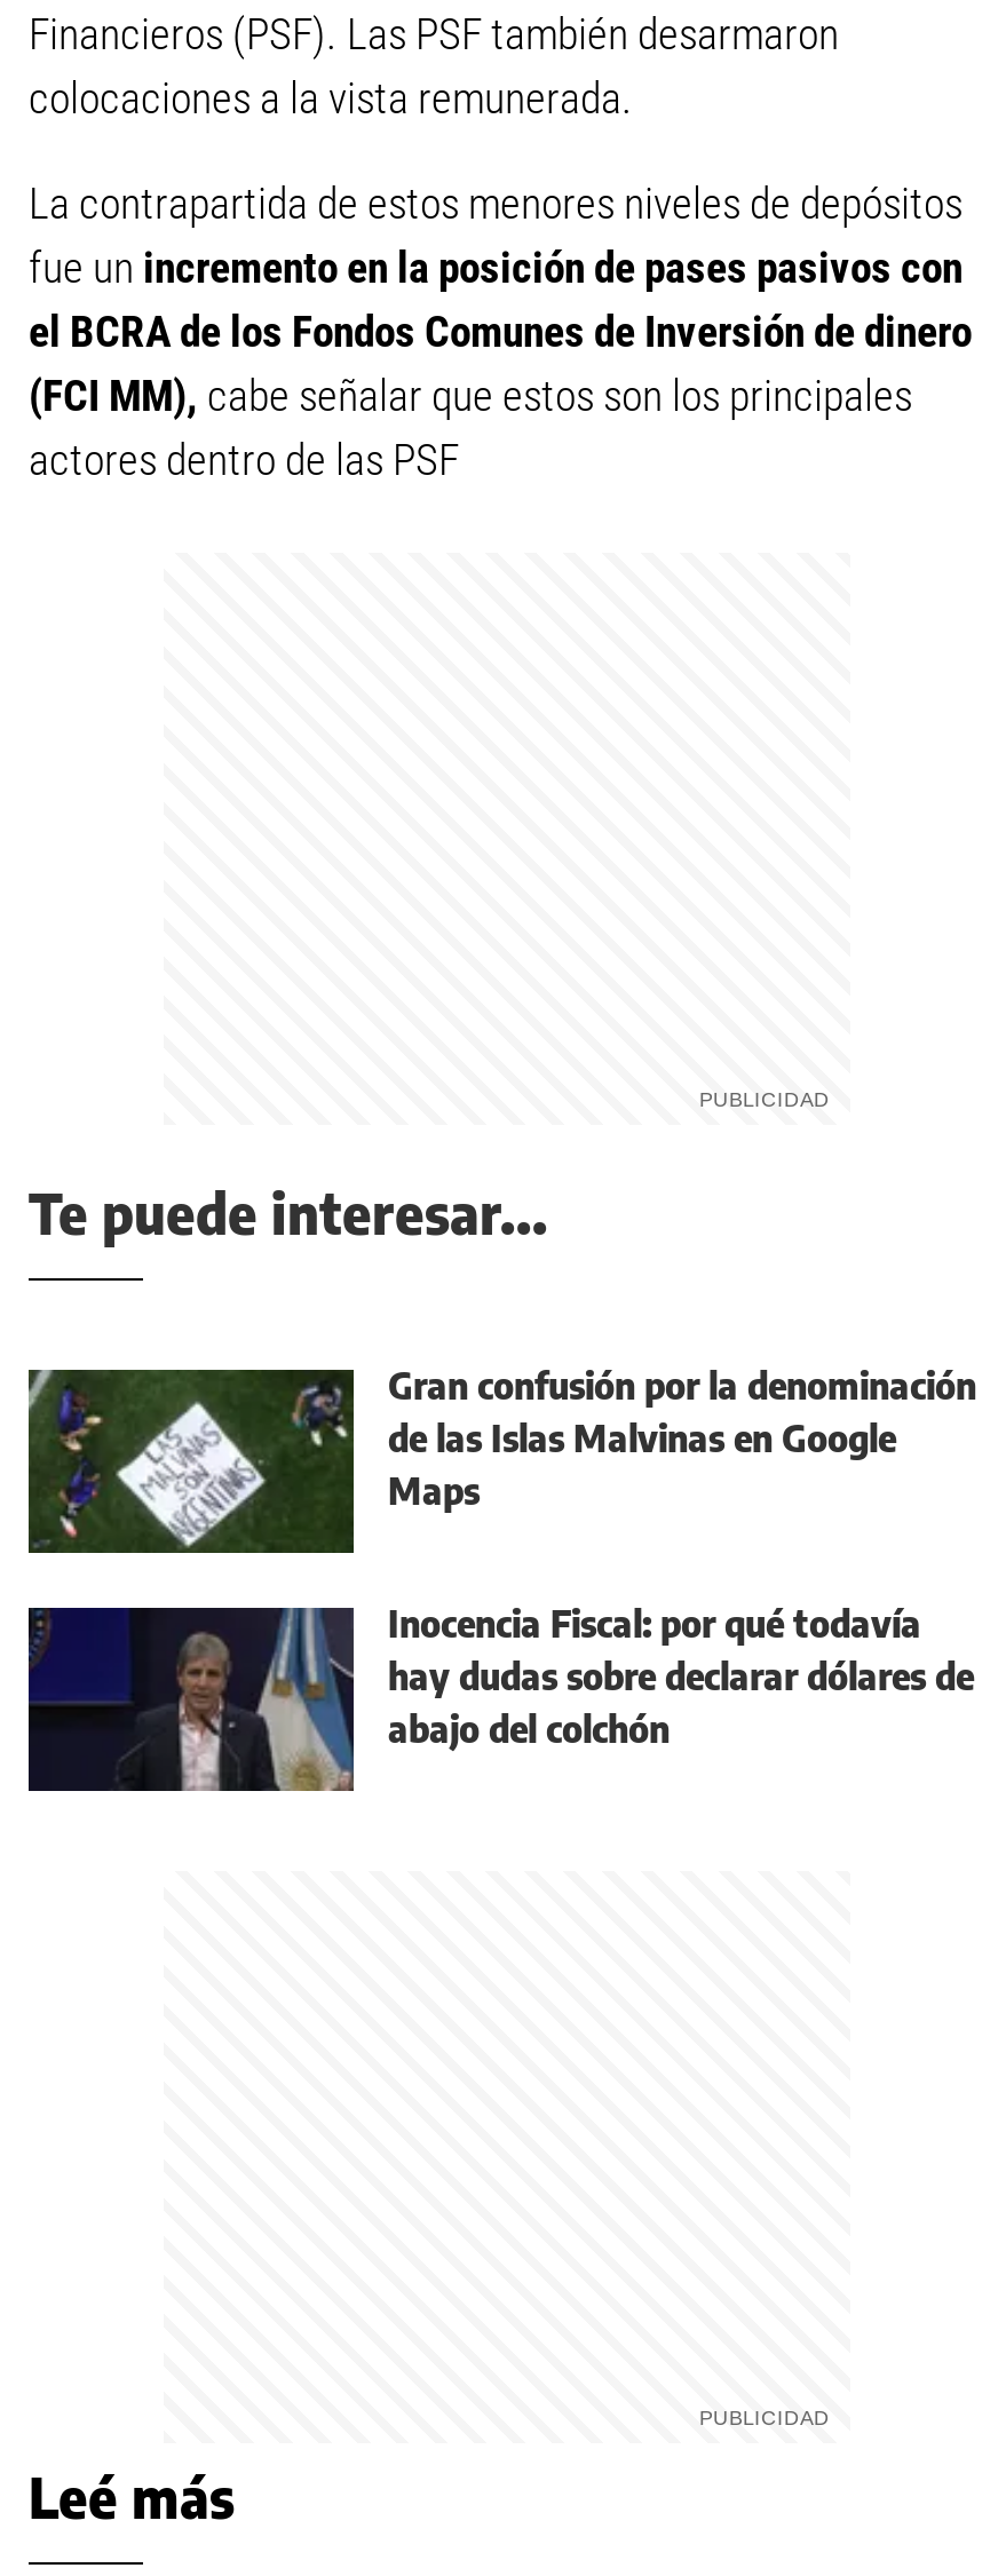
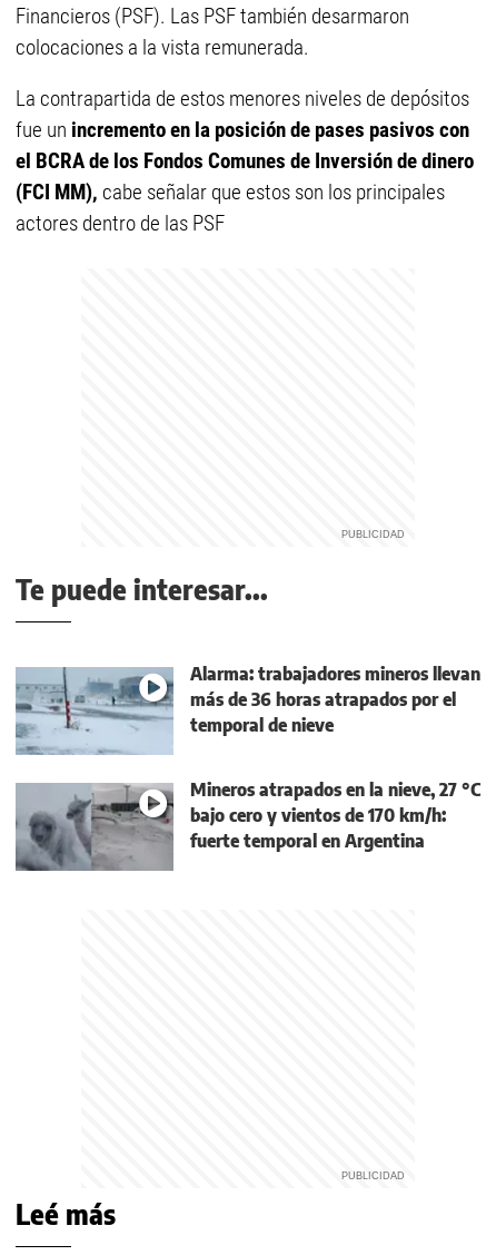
- [image]
- Gran confusión por la denominación
- de las Islas Malvinas en Google
- Maps
+ [image]
+ Alarma: trabajadores mineros llevan
+ más de 36 horas atrapados por el
+ temporal de nieve

- [image]
- Inocencia Fiscal: por qué todavía
- hay dudas sobre declarar dólares de
- abajo del colchón
+ [image]
+ Mineros atrapados en la nieve, 27 °C
+ bajo cero y vientos de 170 km/h:
+ fuerte temporal en Argentina
